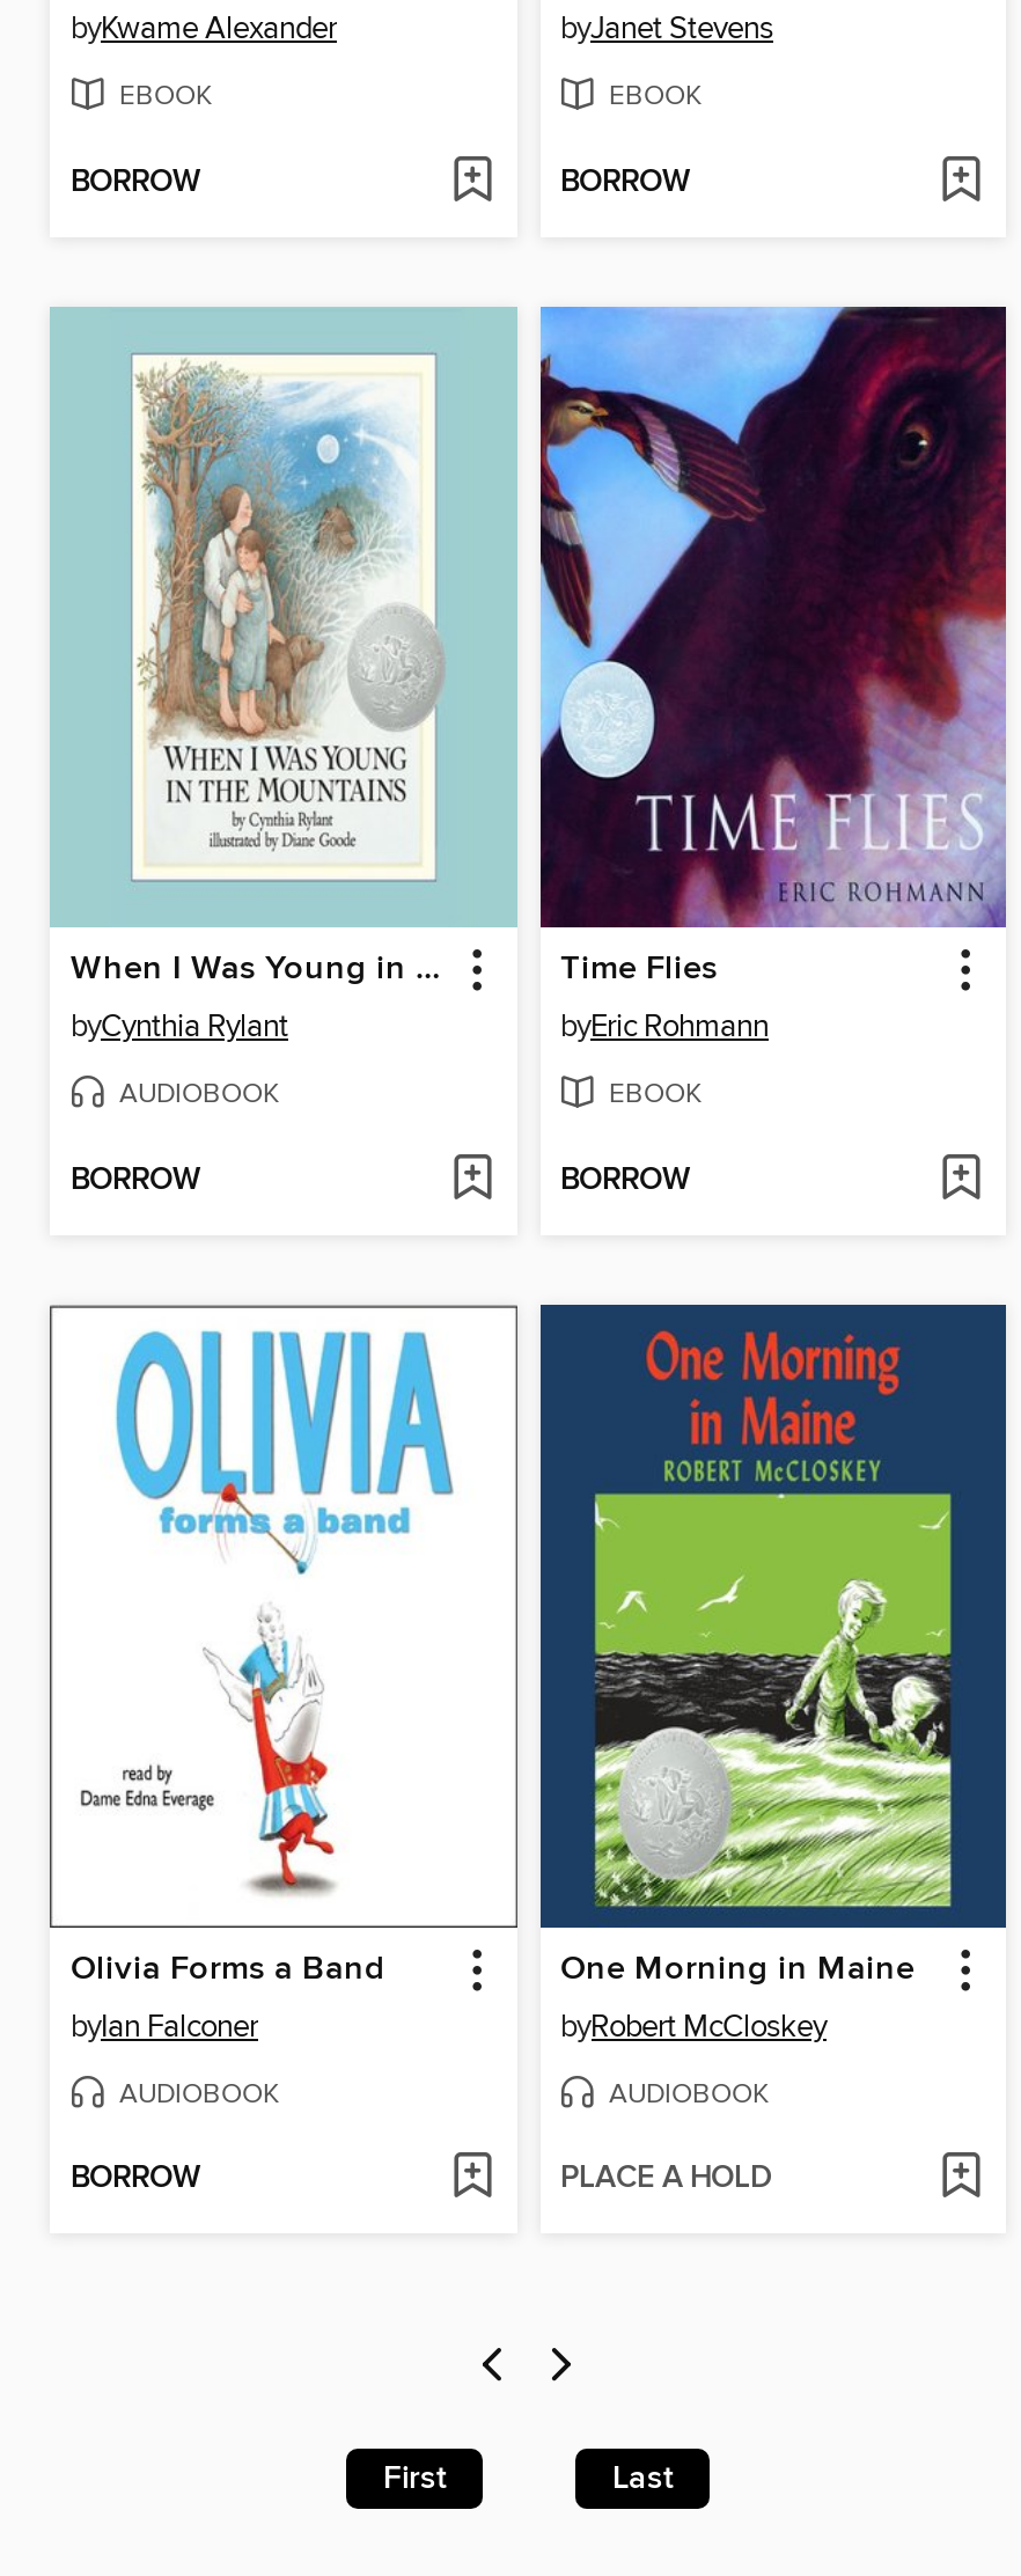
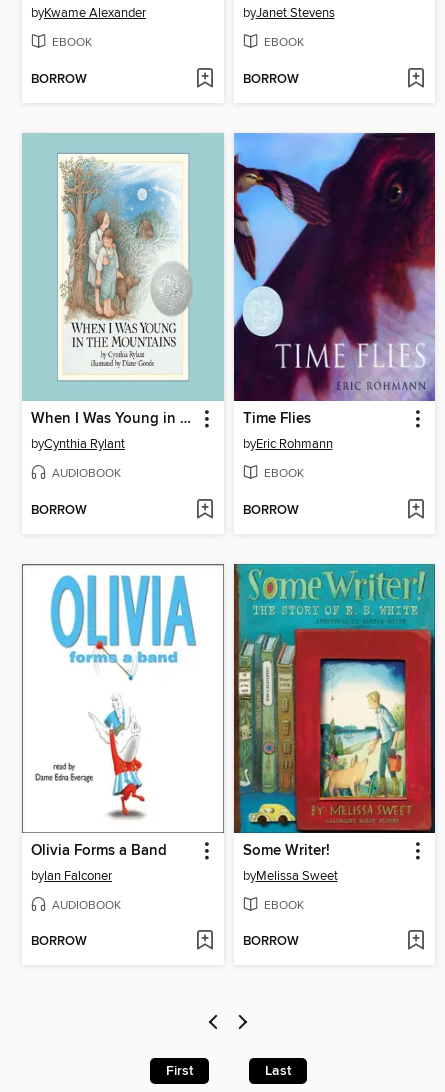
- [image]
- One Morning in Maine
- byRobert McCloskey
+ [image]
+ Some Writer!
+ byMelissa Sweet

- AUDIOBOOK
+ EBOOK

- PLACE A HOLD
+ BORROW
